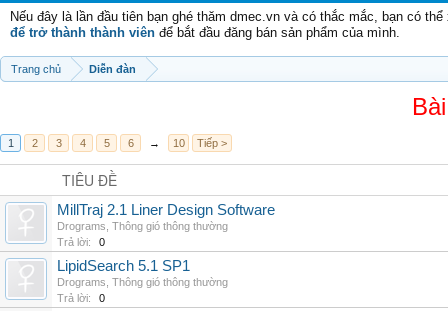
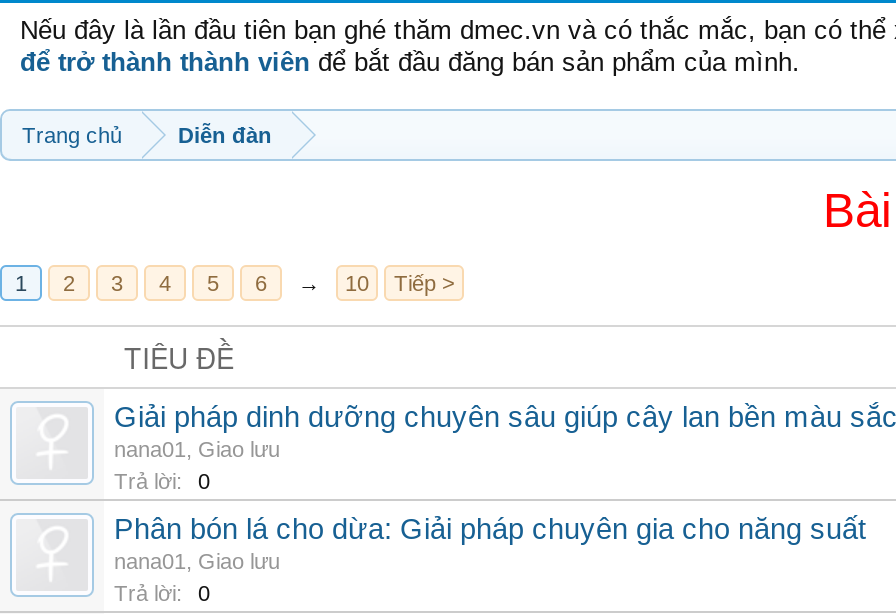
- MillTraj 2.1 Liner Design Software
- Drograms, Thông gió thông thường
+ Giải pháp dinh dưỡng chuyên sâu giúp cây lan bền màu sắc
+ nana01, Giao lưu

- LipidSearch 5.1 SP1
- Drograms, Thông gió thông thường
+ Phân bón lá cho dừa: Giải pháp chuyên gia cho năng suất
+ nana01, Giao lưu
